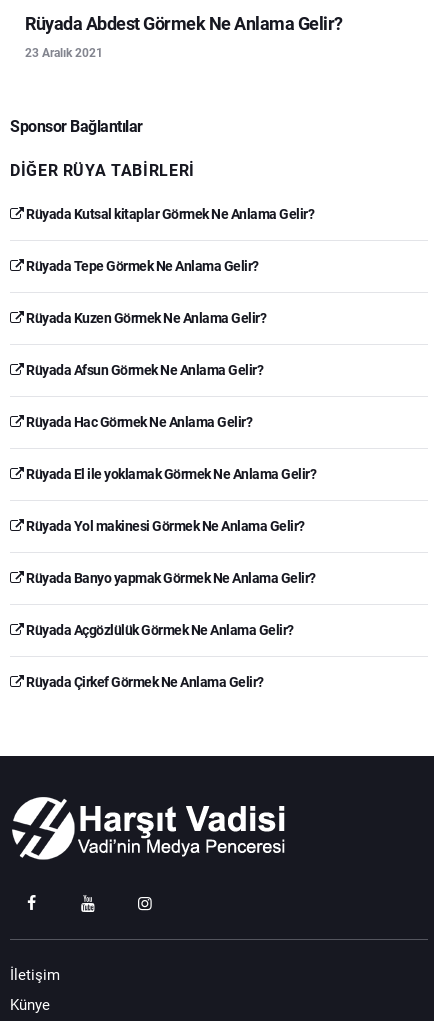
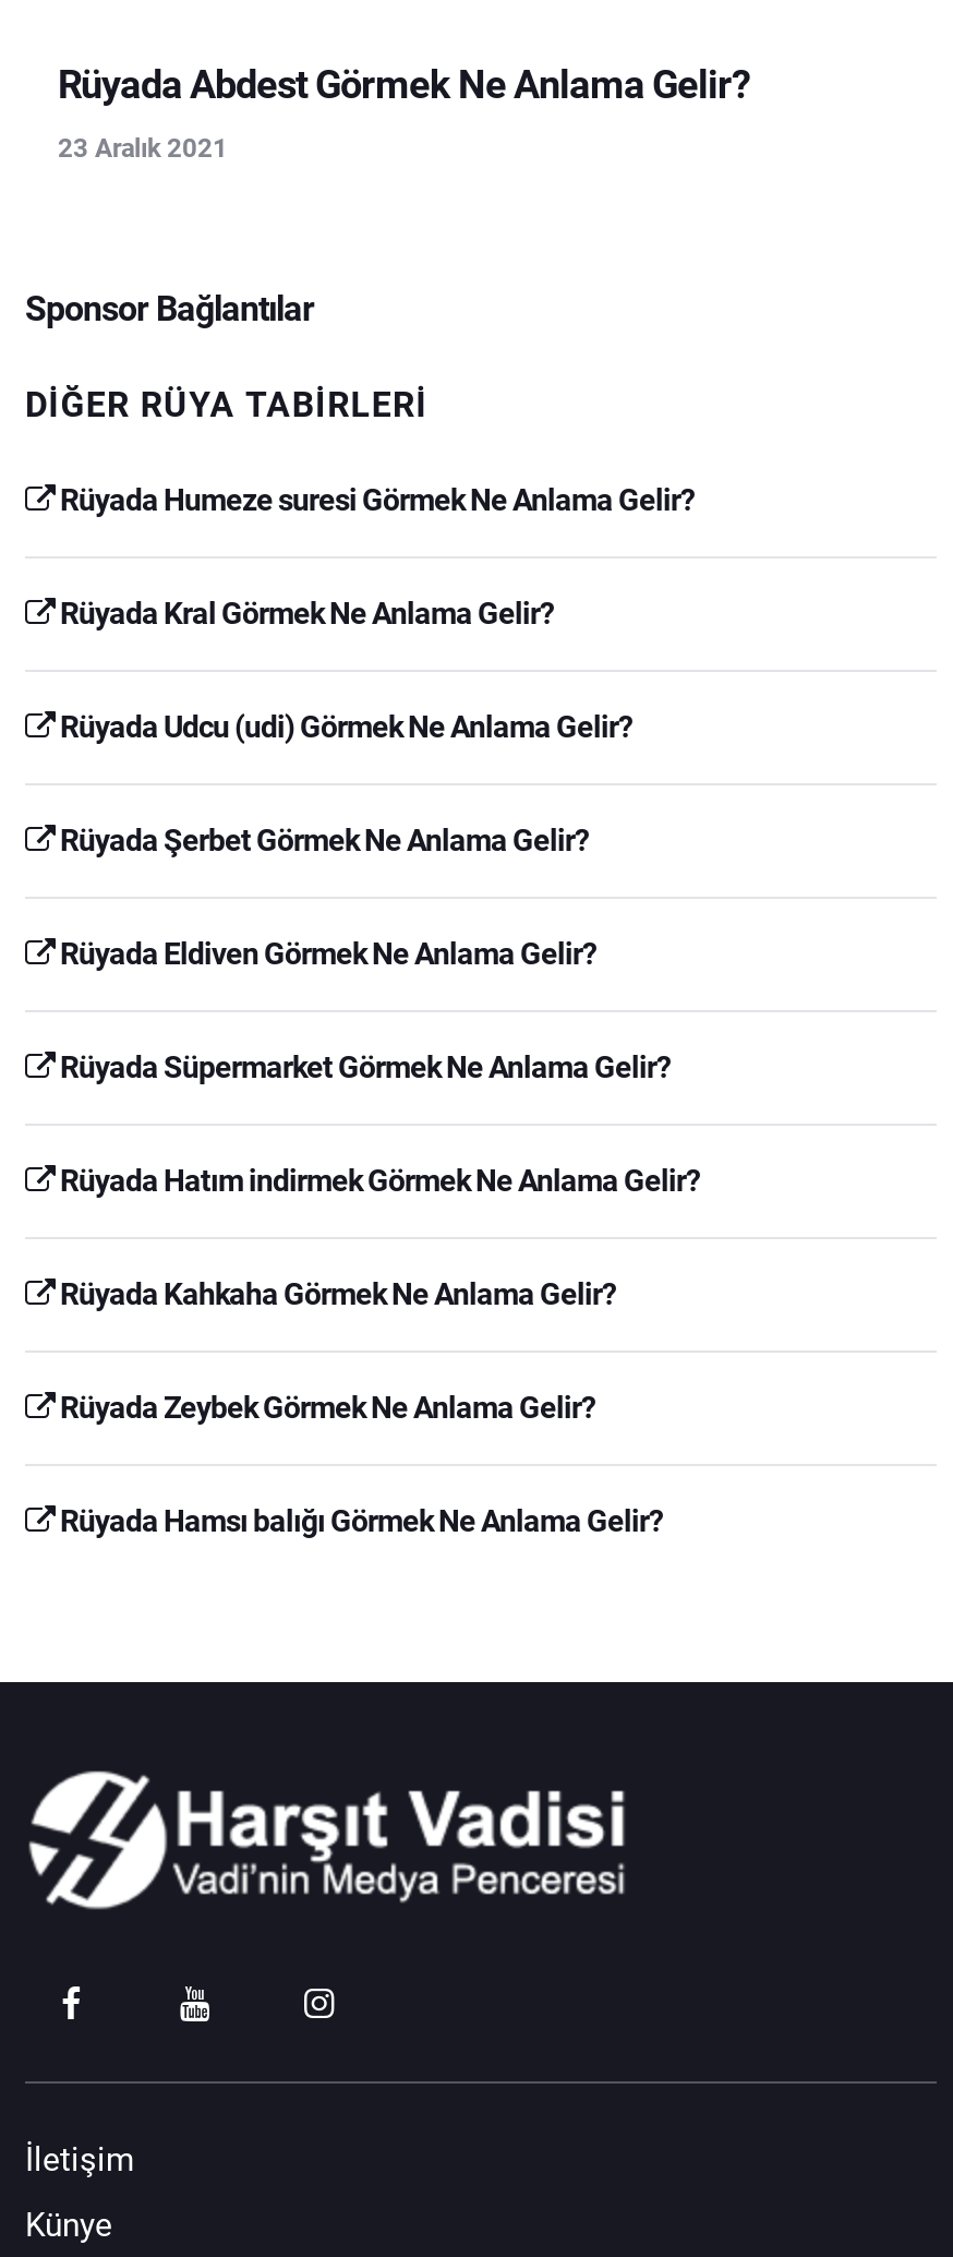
- Rüyada Kutsal kitaplar Görmek Ne Anlama Gelir?
+ Rüyada Humeze suresi Görmek Ne Anlama Gelir?

- Rüyada Tepe Görmek Ne Anlama Gelir?
+ Rüyada Kral Görmek Ne Anlama Gelir?

- Rüyada Kuzen Görmek Ne Anlama Gelir?
+ Rüyada Udcu (udi) Görmek Ne Anlama Gelir?

- Rüyada Afsun Görmek Ne Anlama Gelir?
+ Rüyada Şerbet Görmek Ne Anlama Gelir?

- Rüyada Hac Görmek Ne Anlama Gelir?
+ Rüyada Eldiven Görmek Ne Anlama Gelir?

- Rüyada El ile yoklamak Görmek Ne Anlama Gelir?
+ Rüyada Süpermarket Görmek Ne Anlama Gelir?

- Rüyada Yol makinesi Görmek Ne Anlama Gelir?
+ Rüyada Hatım indirmek Görmek Ne Anlama Gelir?

- Rüyada Banyo yapmak Görmek Ne Anlama Gelir?
+ Rüyada Kahkaha Görmek Ne Anlama Gelir?

- Rüyada Açgözlülük Görmek Ne Anlama Gelir?
+ Rüyada Zeybek Görmek Ne Anlama Gelir?

- Rüyada Çirkef Görmek Ne Anlama Gelir?
+ Rüyada Hamsı balığı Görmek Ne Anlama Gelir?
